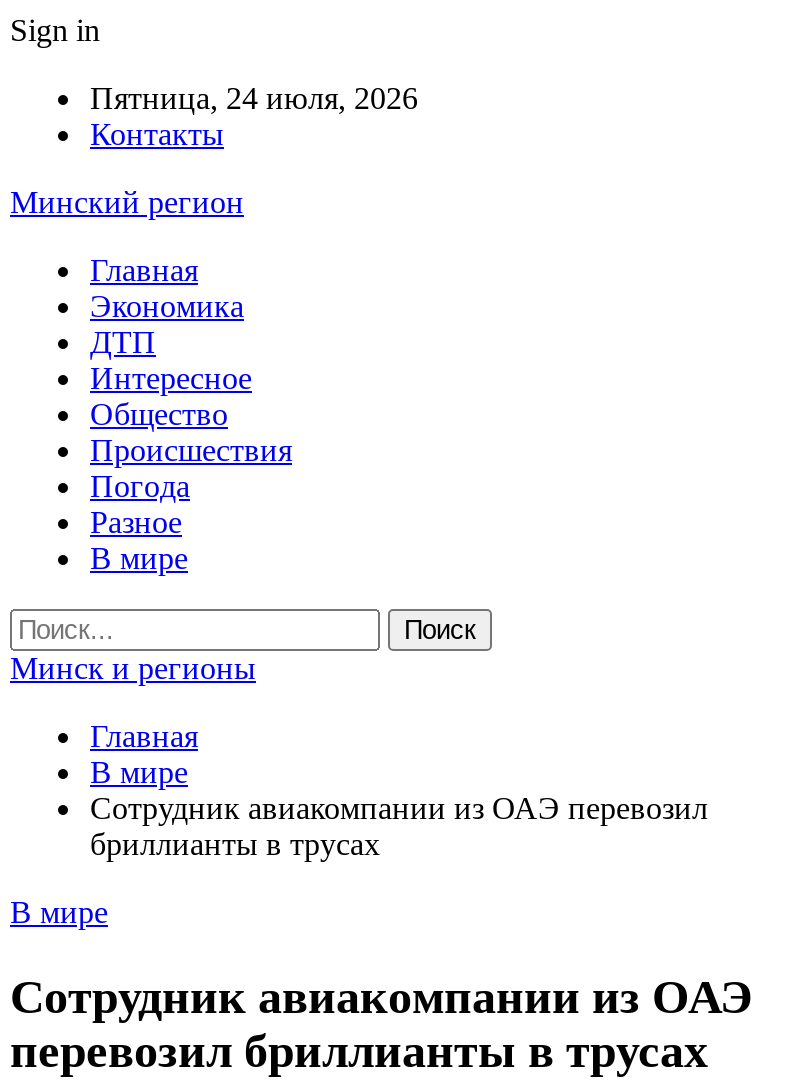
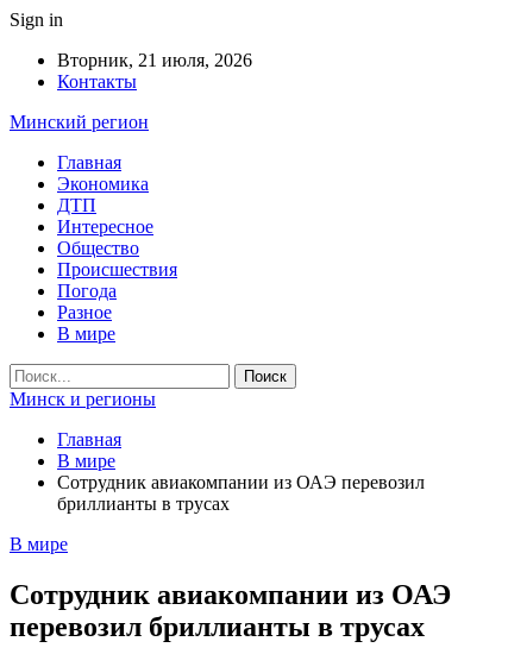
- Пятница, 24 июля, 2026
+ Вторник, 21 июля, 2026
